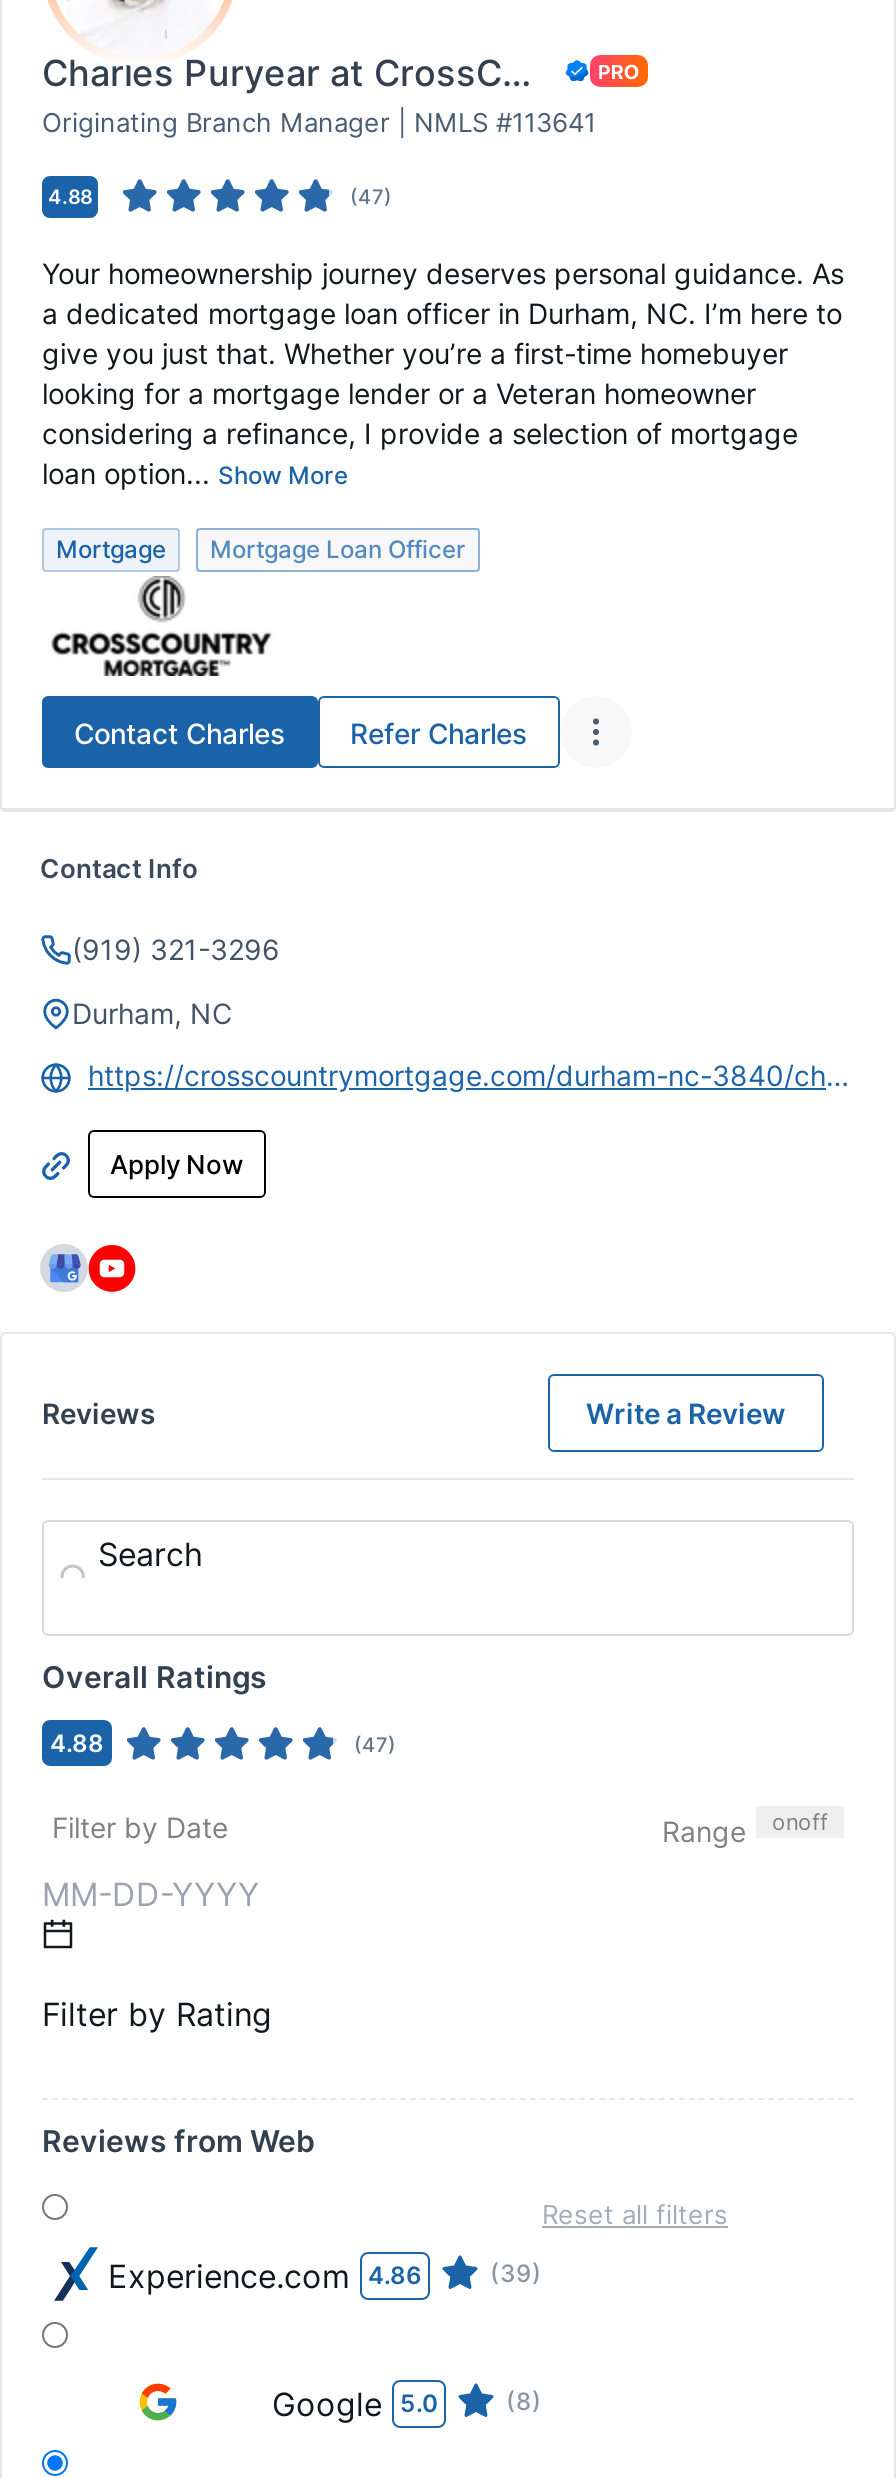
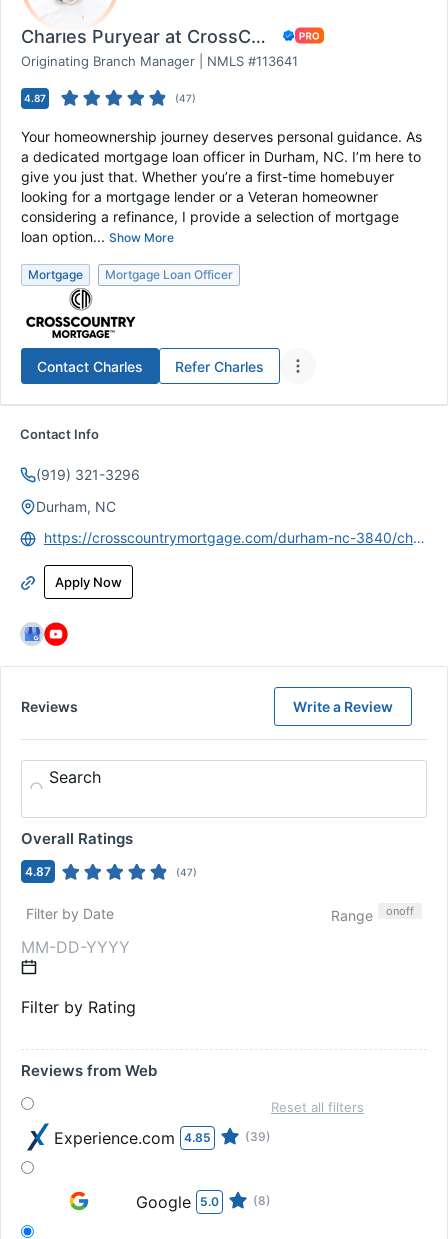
- 4.88
+ 4.87

- 4.88
+ 4.87

- Experience.com 4.86
+ Experience.com 4.85
